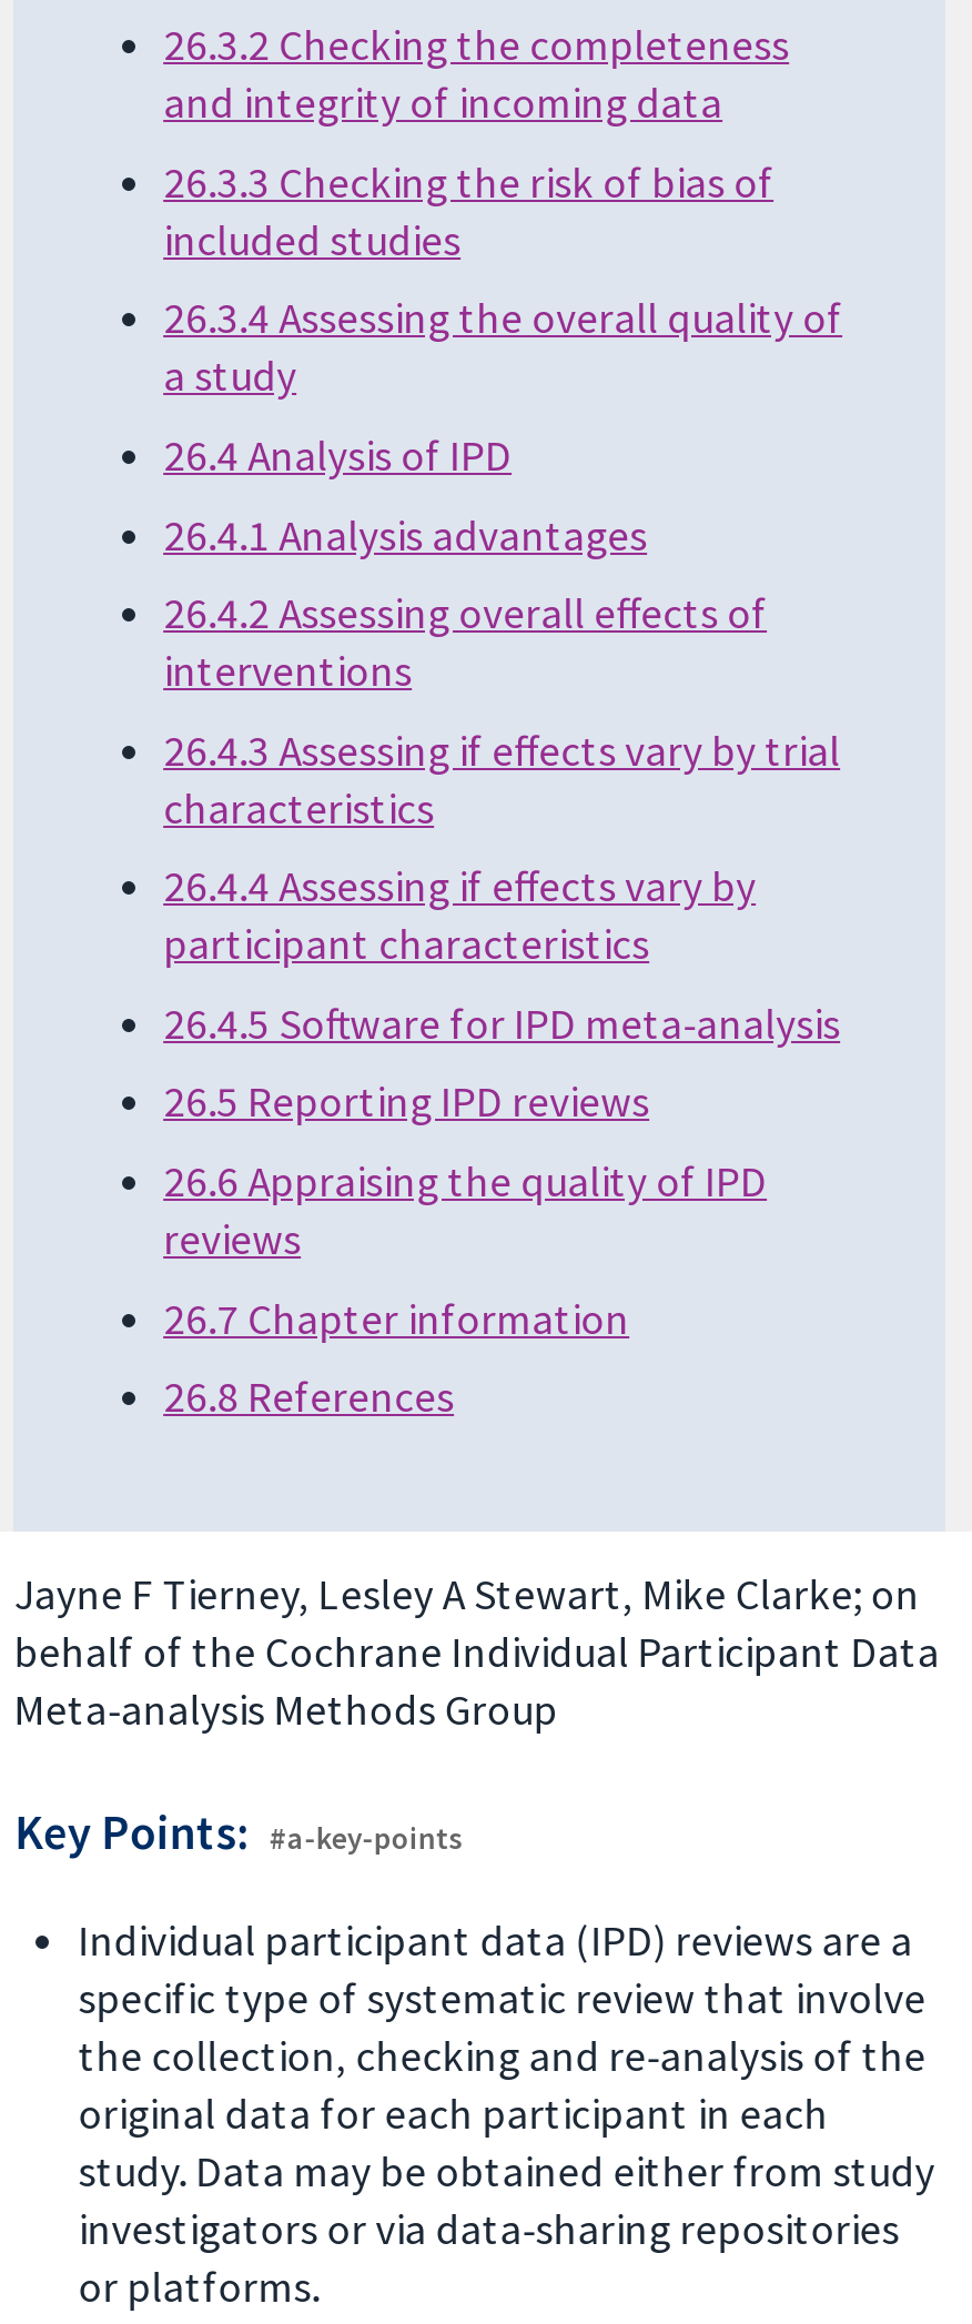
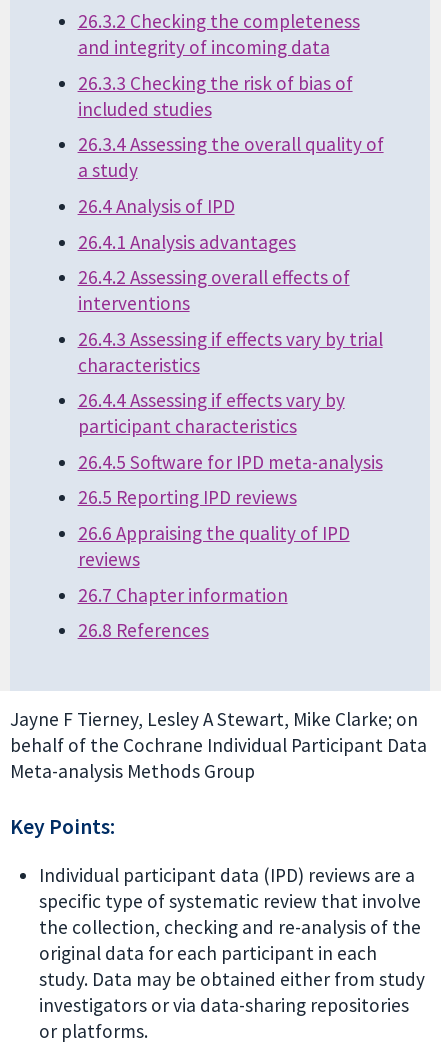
- Key Points: #a-key-points
+ Key Points:
